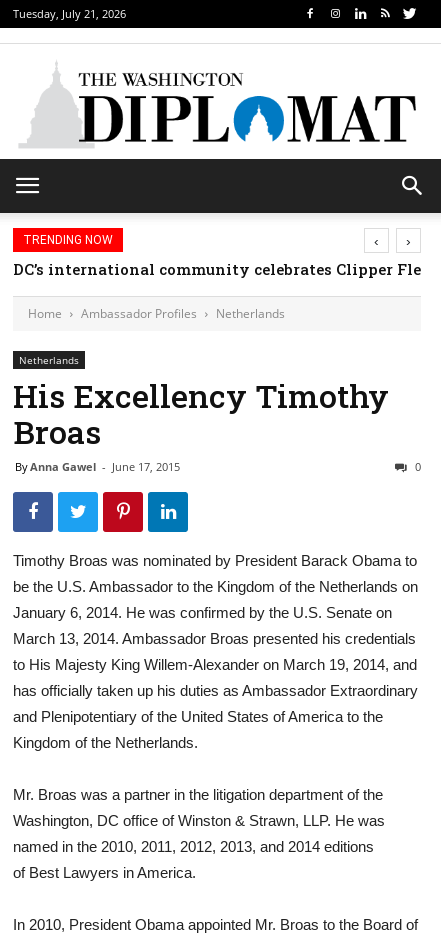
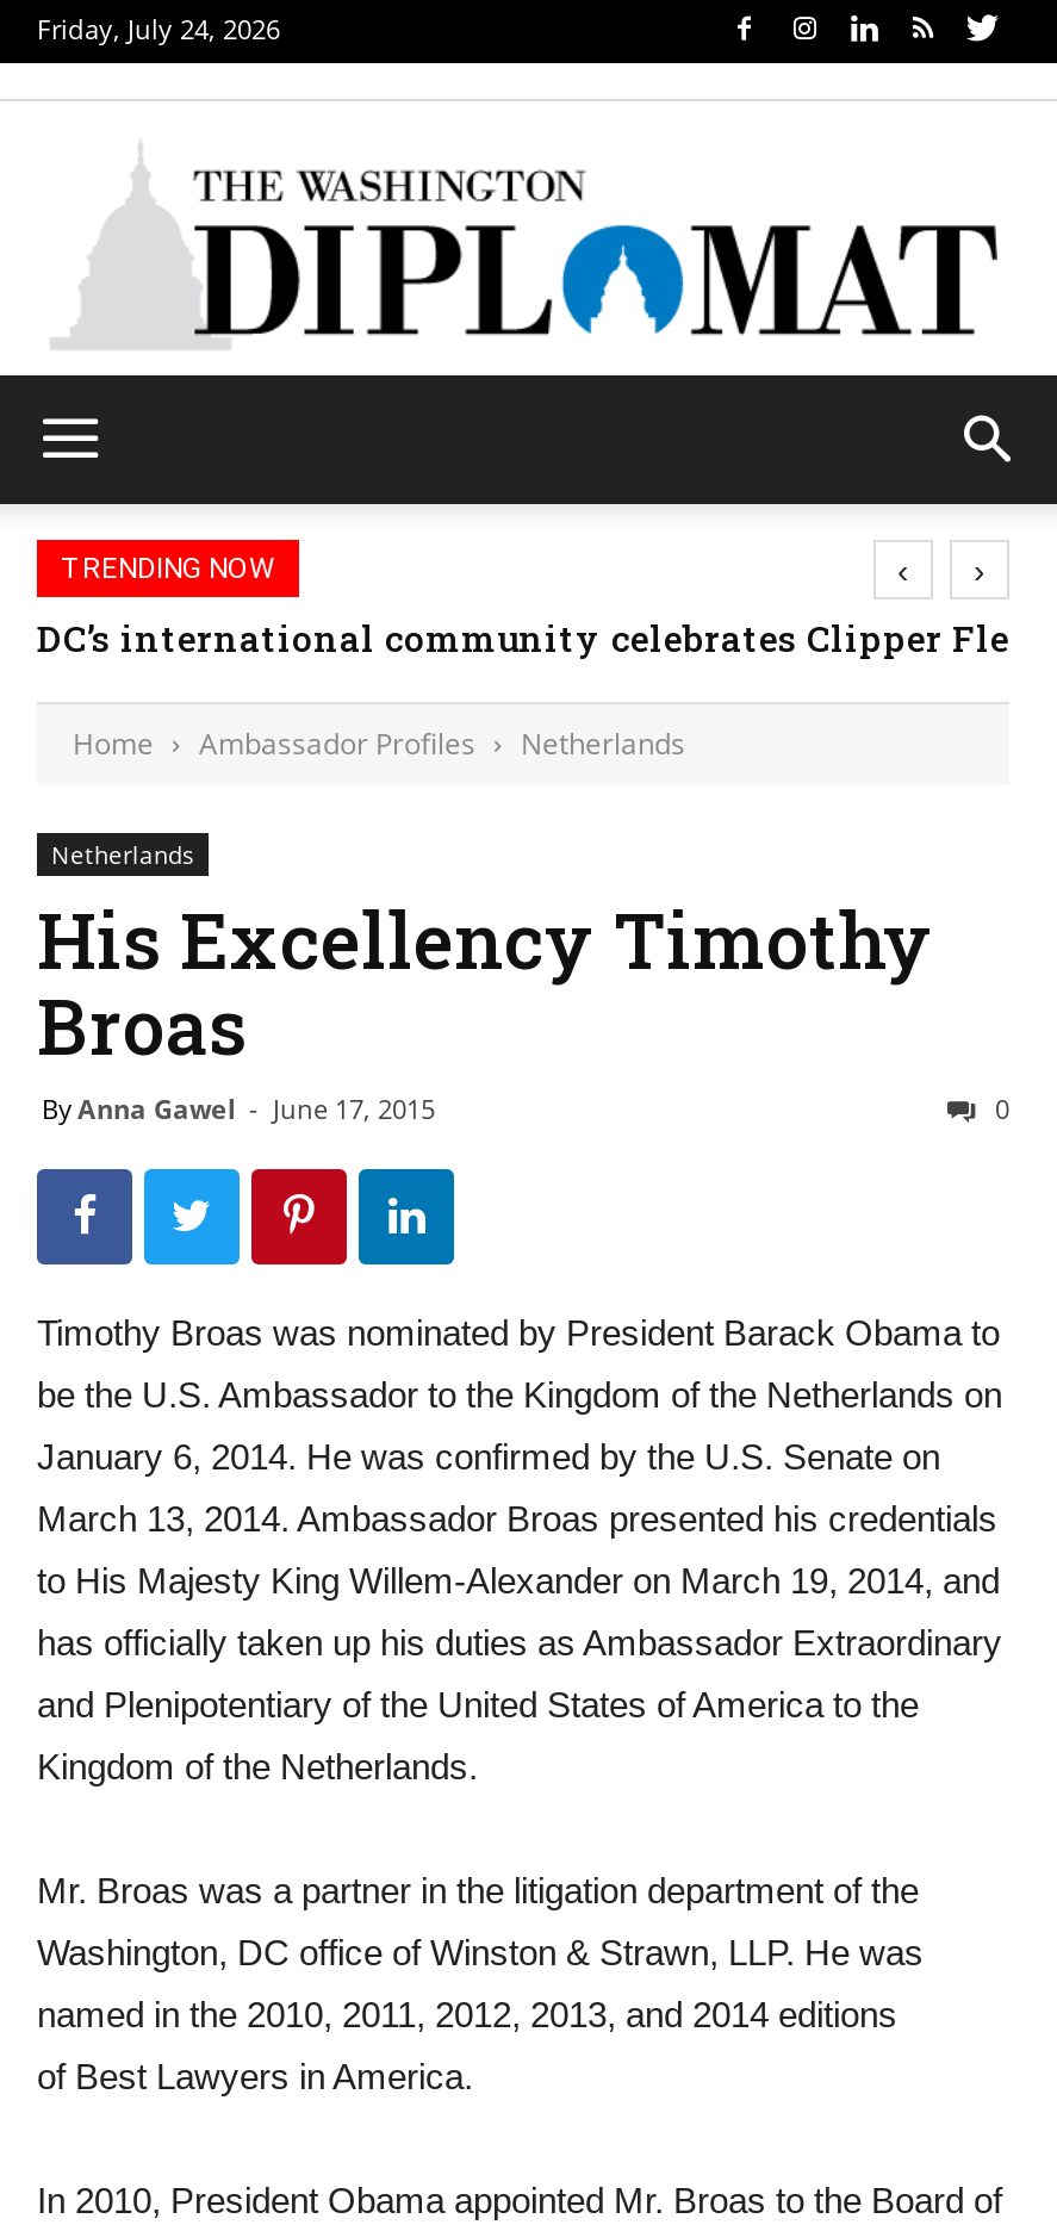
- Tuesday, July 21, 2026
+ Friday, July 24, 2026
